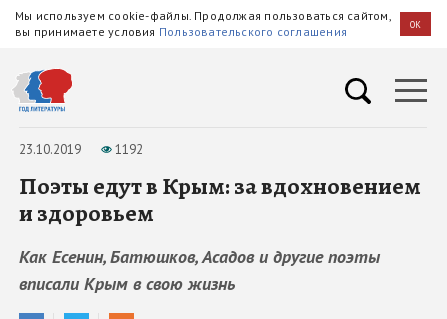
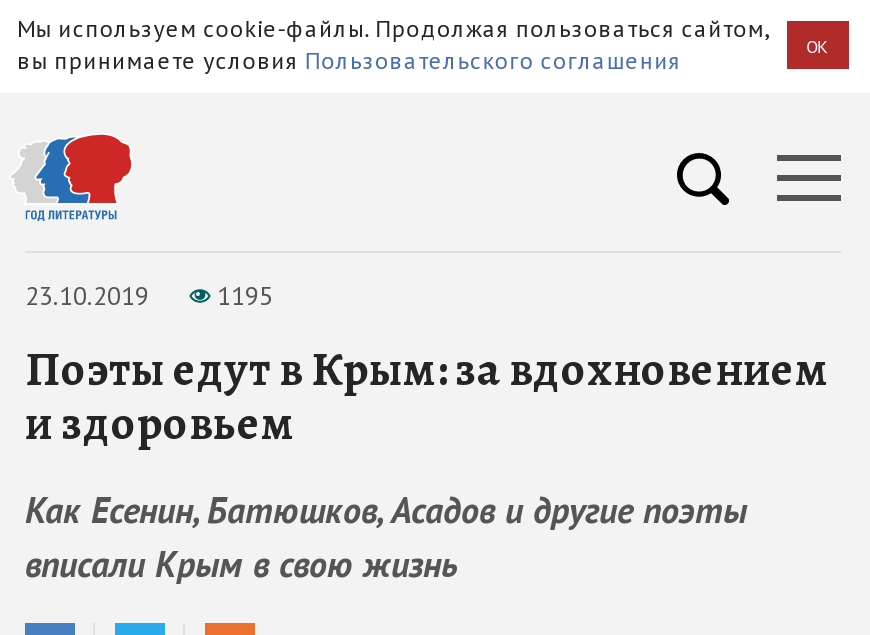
- 23.10.2019 1192
+ 23.10.2019 1195
